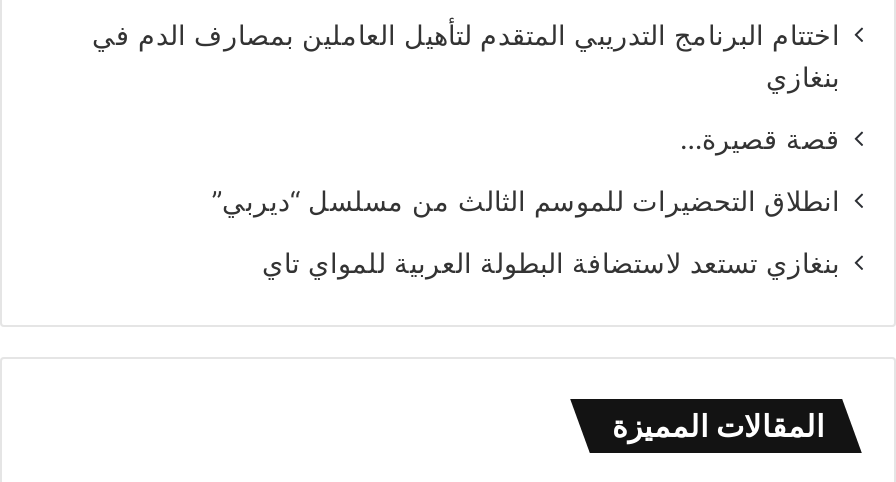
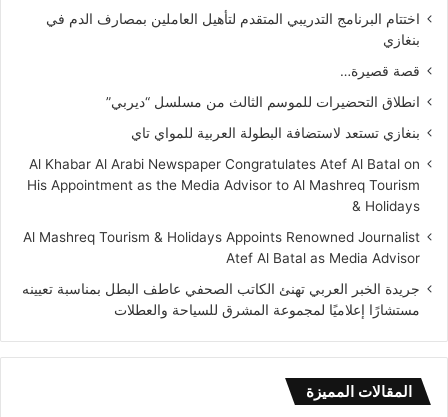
+ Al Khabar Al Arabi Newspaper Congratulates Atef Al Batal on
+ His Appointment as the Media Advisor to Al Mashreq Tourism
+ & Holidays
+ Al Mashreq Tourism & Holidays Appoints Renowned Journalist
+ Atef Al Batal as Media Advisor
+ جريدة الخبر العربي تهنئ الكاتب الصحفي عاطف البطل بمناسبة تعيينه
+ مستشارًا إعلاميًا لمجموعة المشرق للسياحة والعطلات
